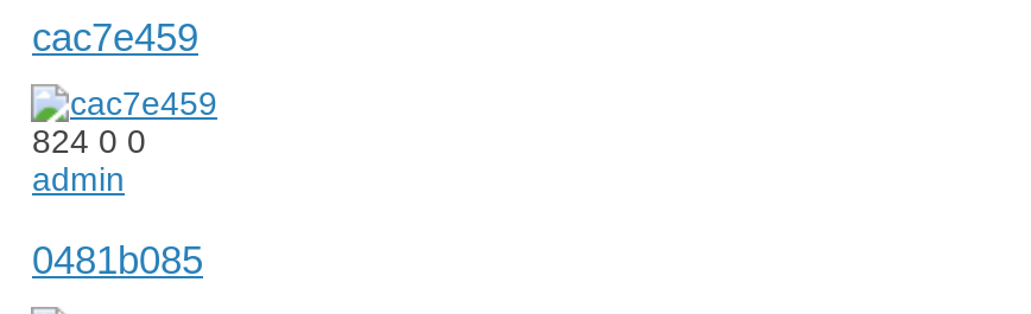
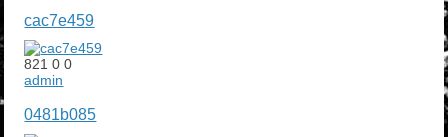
- 824 0 0
+ 821 0 0
